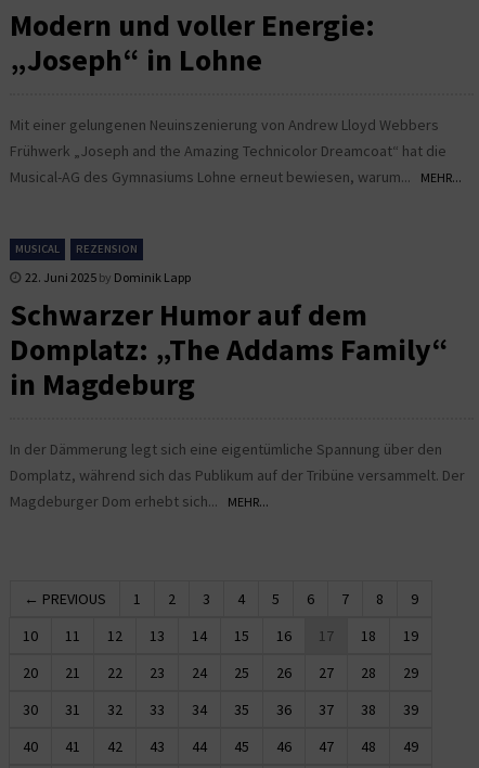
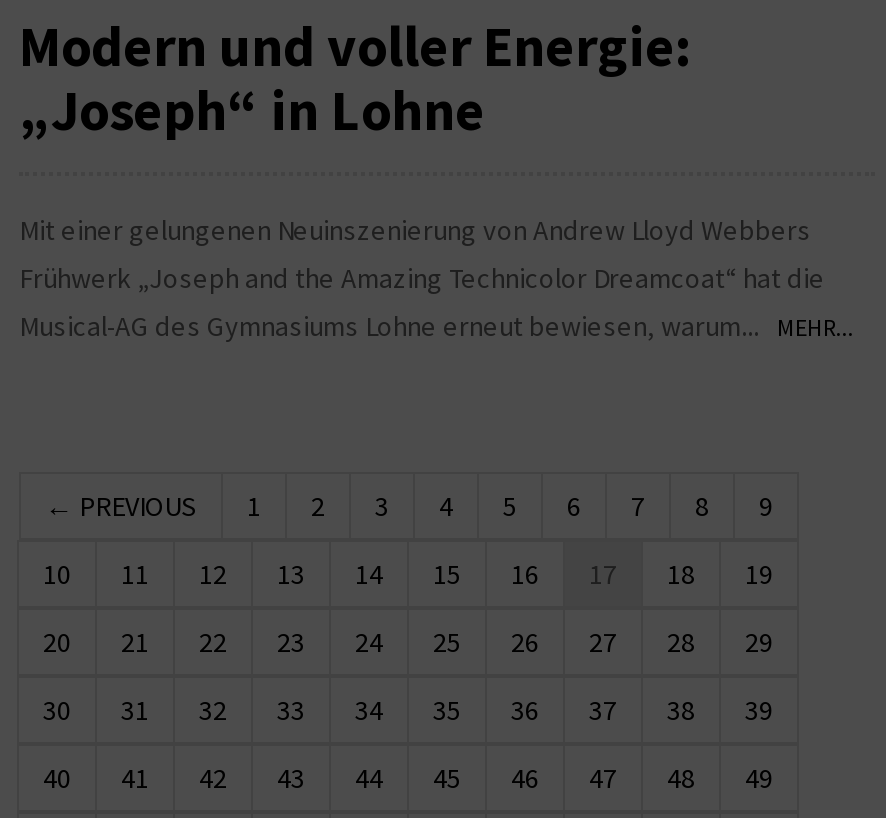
- MUSICAL
- REZENSION
- 22. Juni 2025 by Dominik Lapp
- Schwarzer Humor auf dem
- Domplatz: „The Addams Family“
- in Magdeburg
- In der Dämmerung legt sich eine eigentümliche Spannung über den
- Domplatz, während sich das Publikum auf der Tribüne versammelt. Der
- Magdeburger Dom erhebt sich... MEHR...
